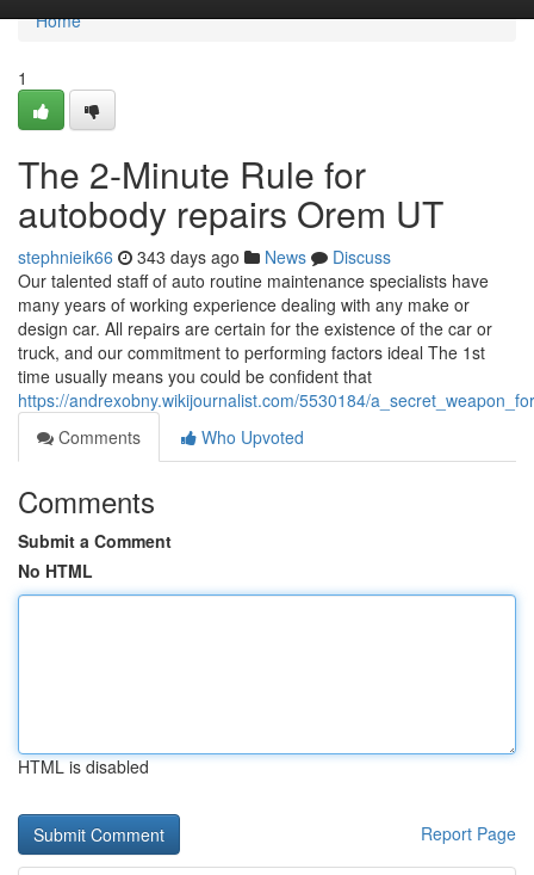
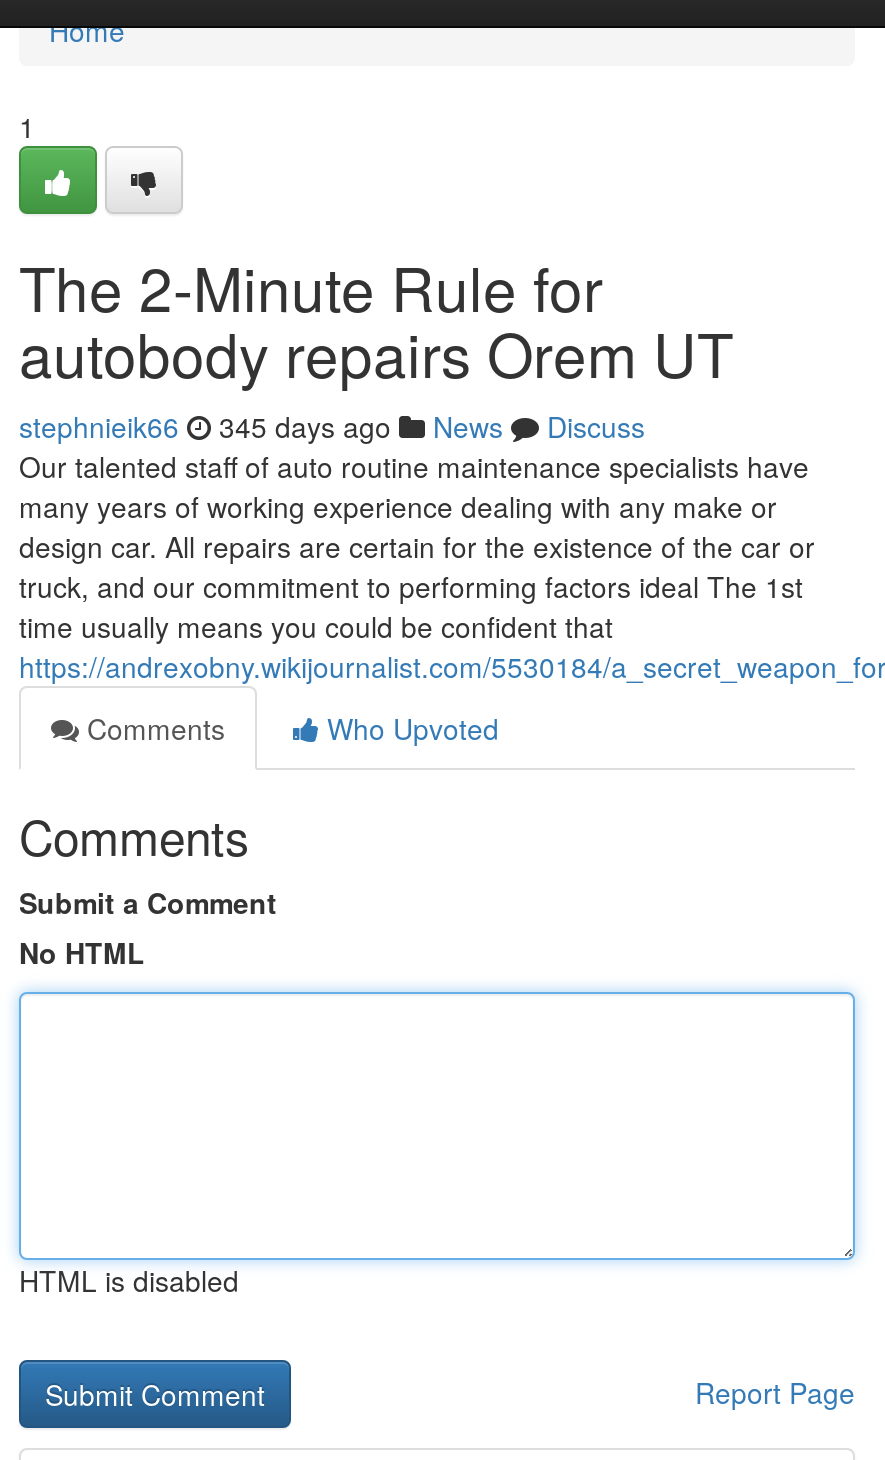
- stephnieik66 343 days ago News Discuss
+ stephnieik66 345 days ago News Discuss
